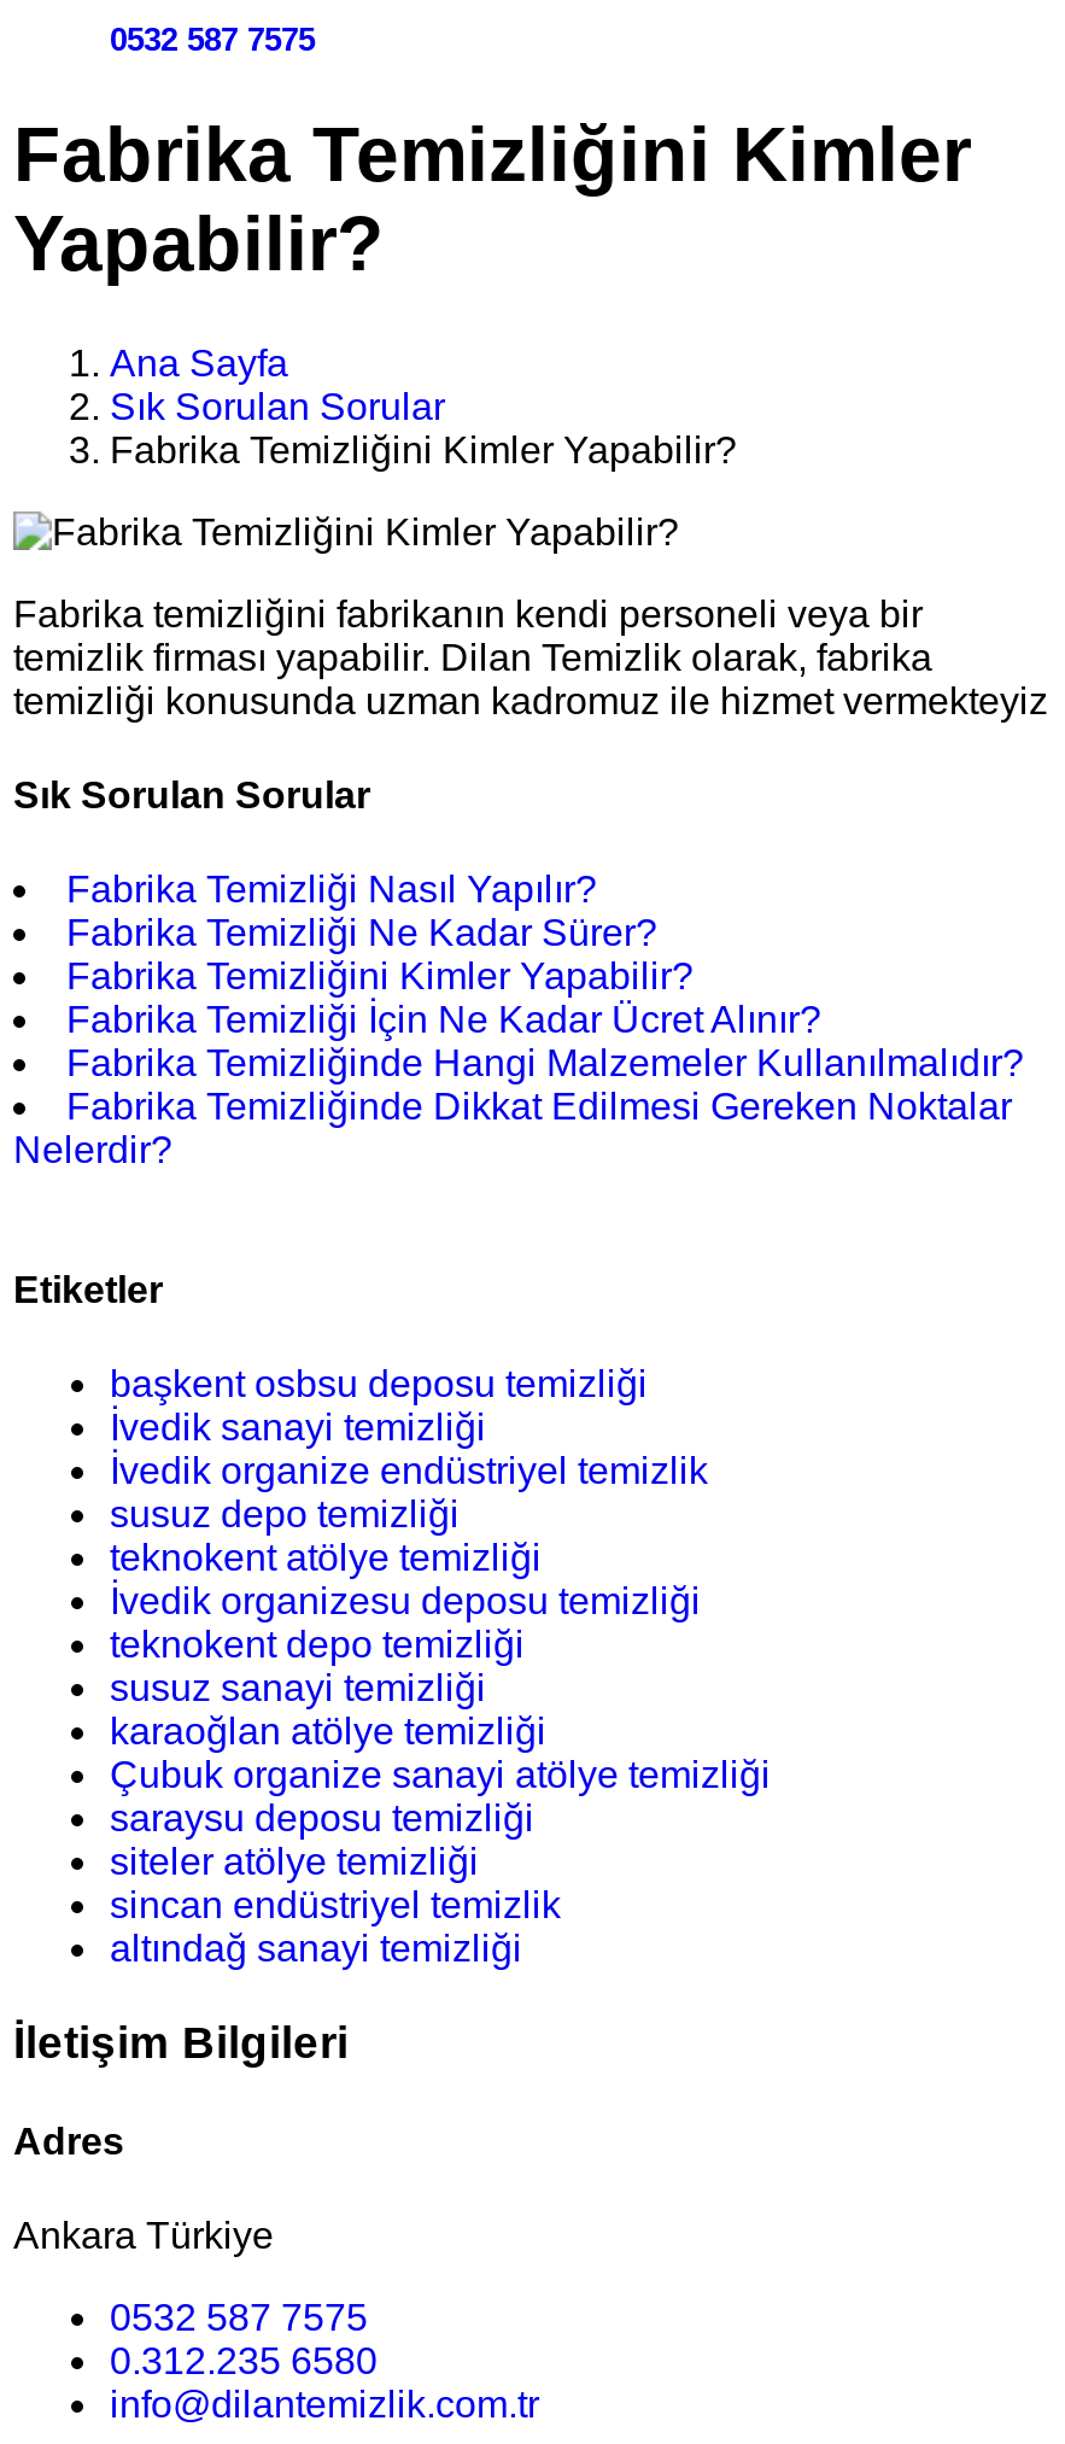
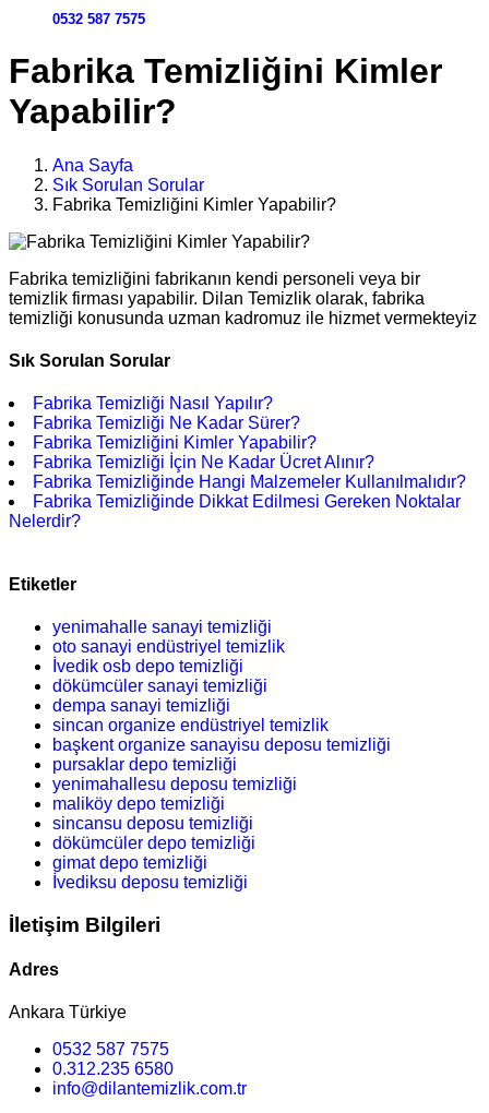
- başkent osbsu deposu temizliği
- İvedik sanayi temizliği
- İvedik organize endüstriyel temizlik
- susuz depo temizliği
- teknokent atölye temizliği
- İvedik organizesu deposu temizliği
- teknokent depo temizliği
- susuz sanayi temizliği
- karaoğlan atölye temizliği
- Çubuk organize sanayi atölye temizliği
- saraysu deposu temizliği
- siteler atölye temizliği
- sincan endüstriyel temizlik
- altındağ sanayi temizliği
+ yenimahalle sanayi temizliği
+ oto sanayi endüstriyel temizlik
+ İvedik osb depo temizliği
+ dökümcüler sanayi temizliği
+ dempa sanayi temizliği
+ sincan organize endüstriyel temizlik
+ başkent organize sanayisu deposu temizliği
+ pursaklar depo temizliği
+ yenimahallesu deposu temizliği
+ maliköy depo temizliği
+ sincansu deposu temizliği
+ dökümcüler depo temizliği
+ gimat depo temizliği
+ İvediksu deposu temizliği
